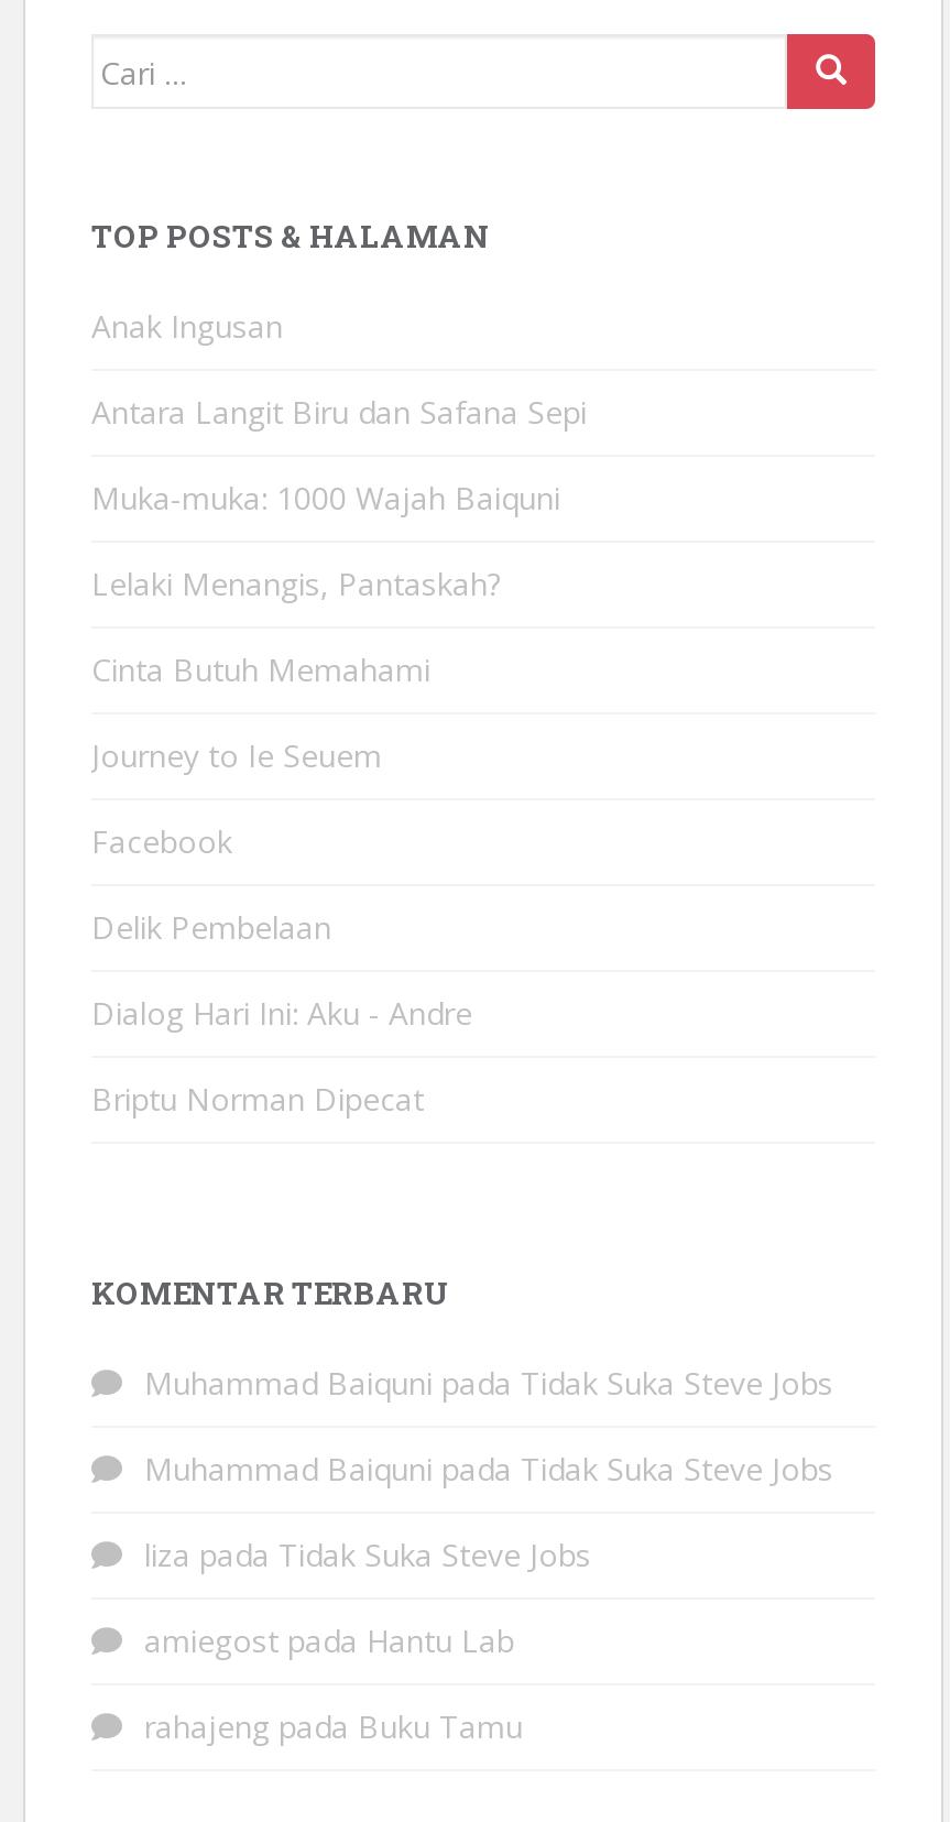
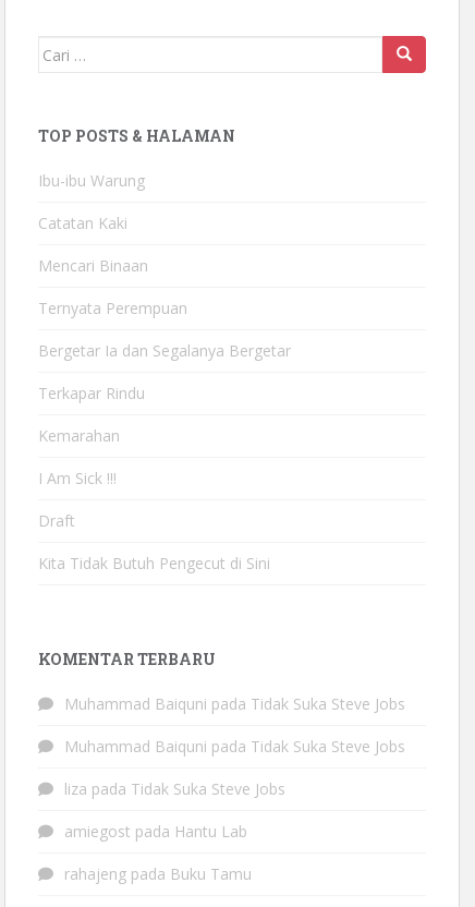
- Anak Ingusan
+ Ibu-ibu Warung

- Antara Langit Biru dan Safana Sepi
+ Catatan Kaki

- Muka-muka: 1000 Wajah Baiquni
+ Mencari Binaan

- Lelaki Menangis, Pantaskah?
+ Ternyata Perempuan

- Cinta Butuh Memahami
+ Bergetar Ia dan Segalanya Bergetar

- Journey to Ie Seuem
+ Terkapar Rindu

- Facebook
+ Kemarahan

- Delik Pembelaan
+ I Am Sick !!!

- Dialog Hari Ini: Aku - Andre
+ Draft

- Briptu Norman Dipecat
+ Kita Tidak Butuh Pengecut di Sini
